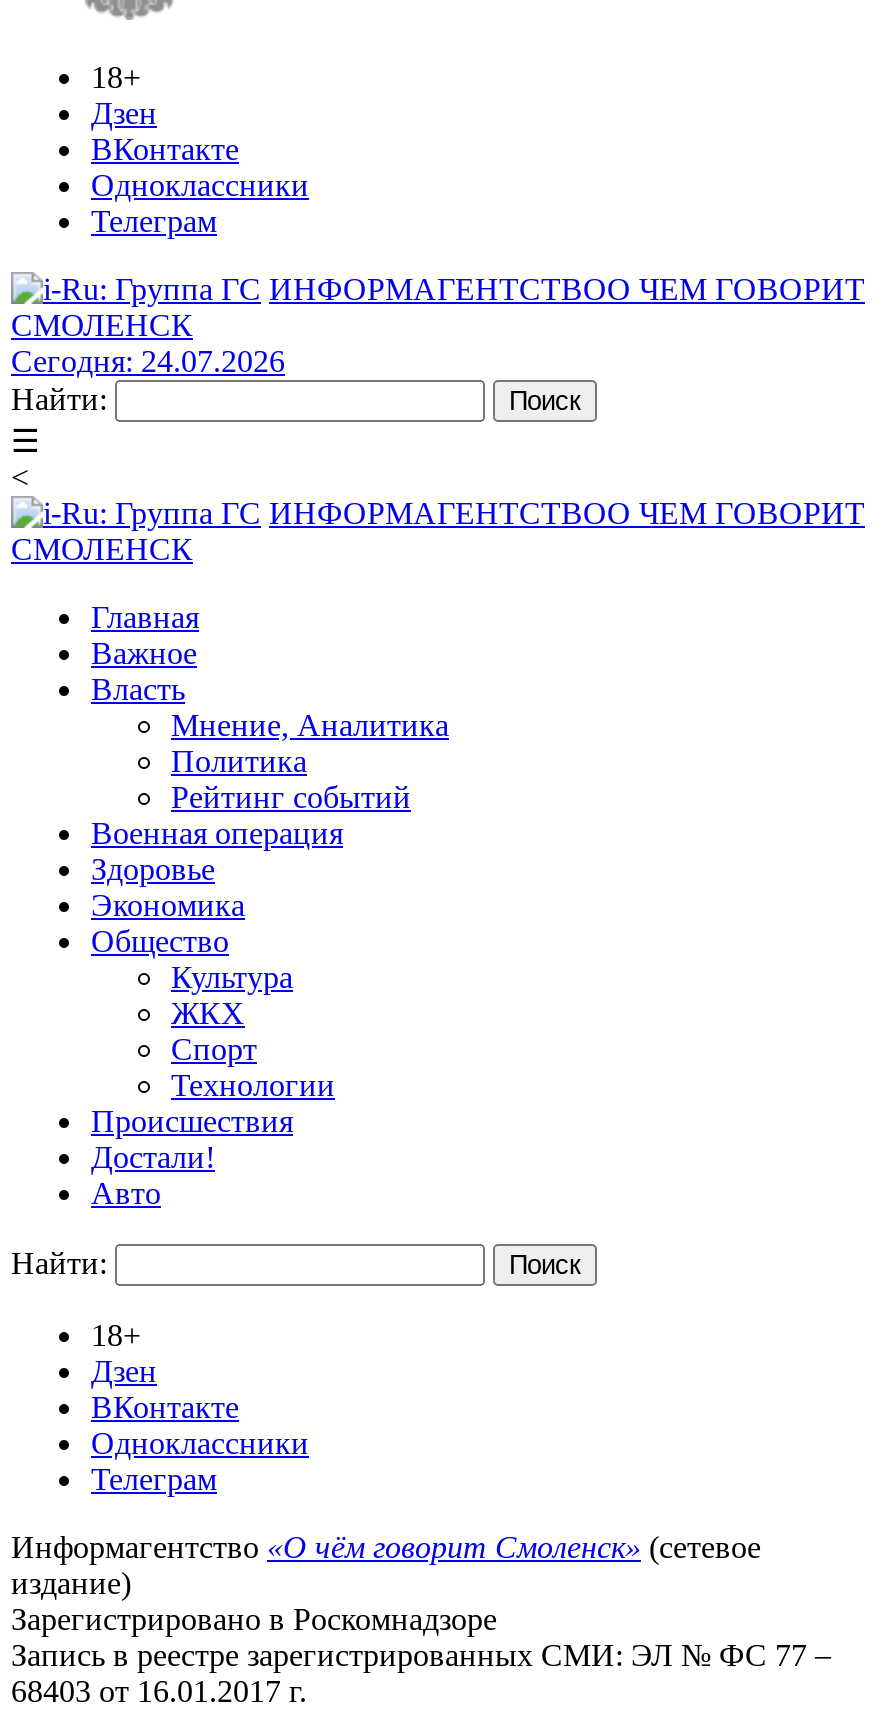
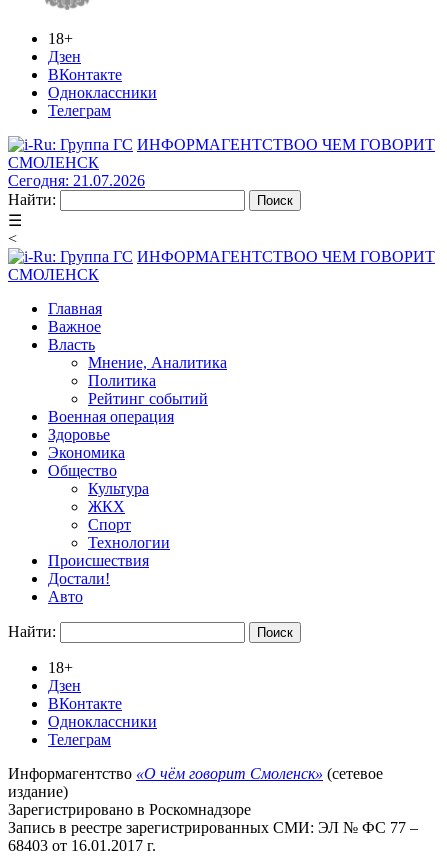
- Сегодня: 24.07.2026
+ Сегодня: 21.07.2026
